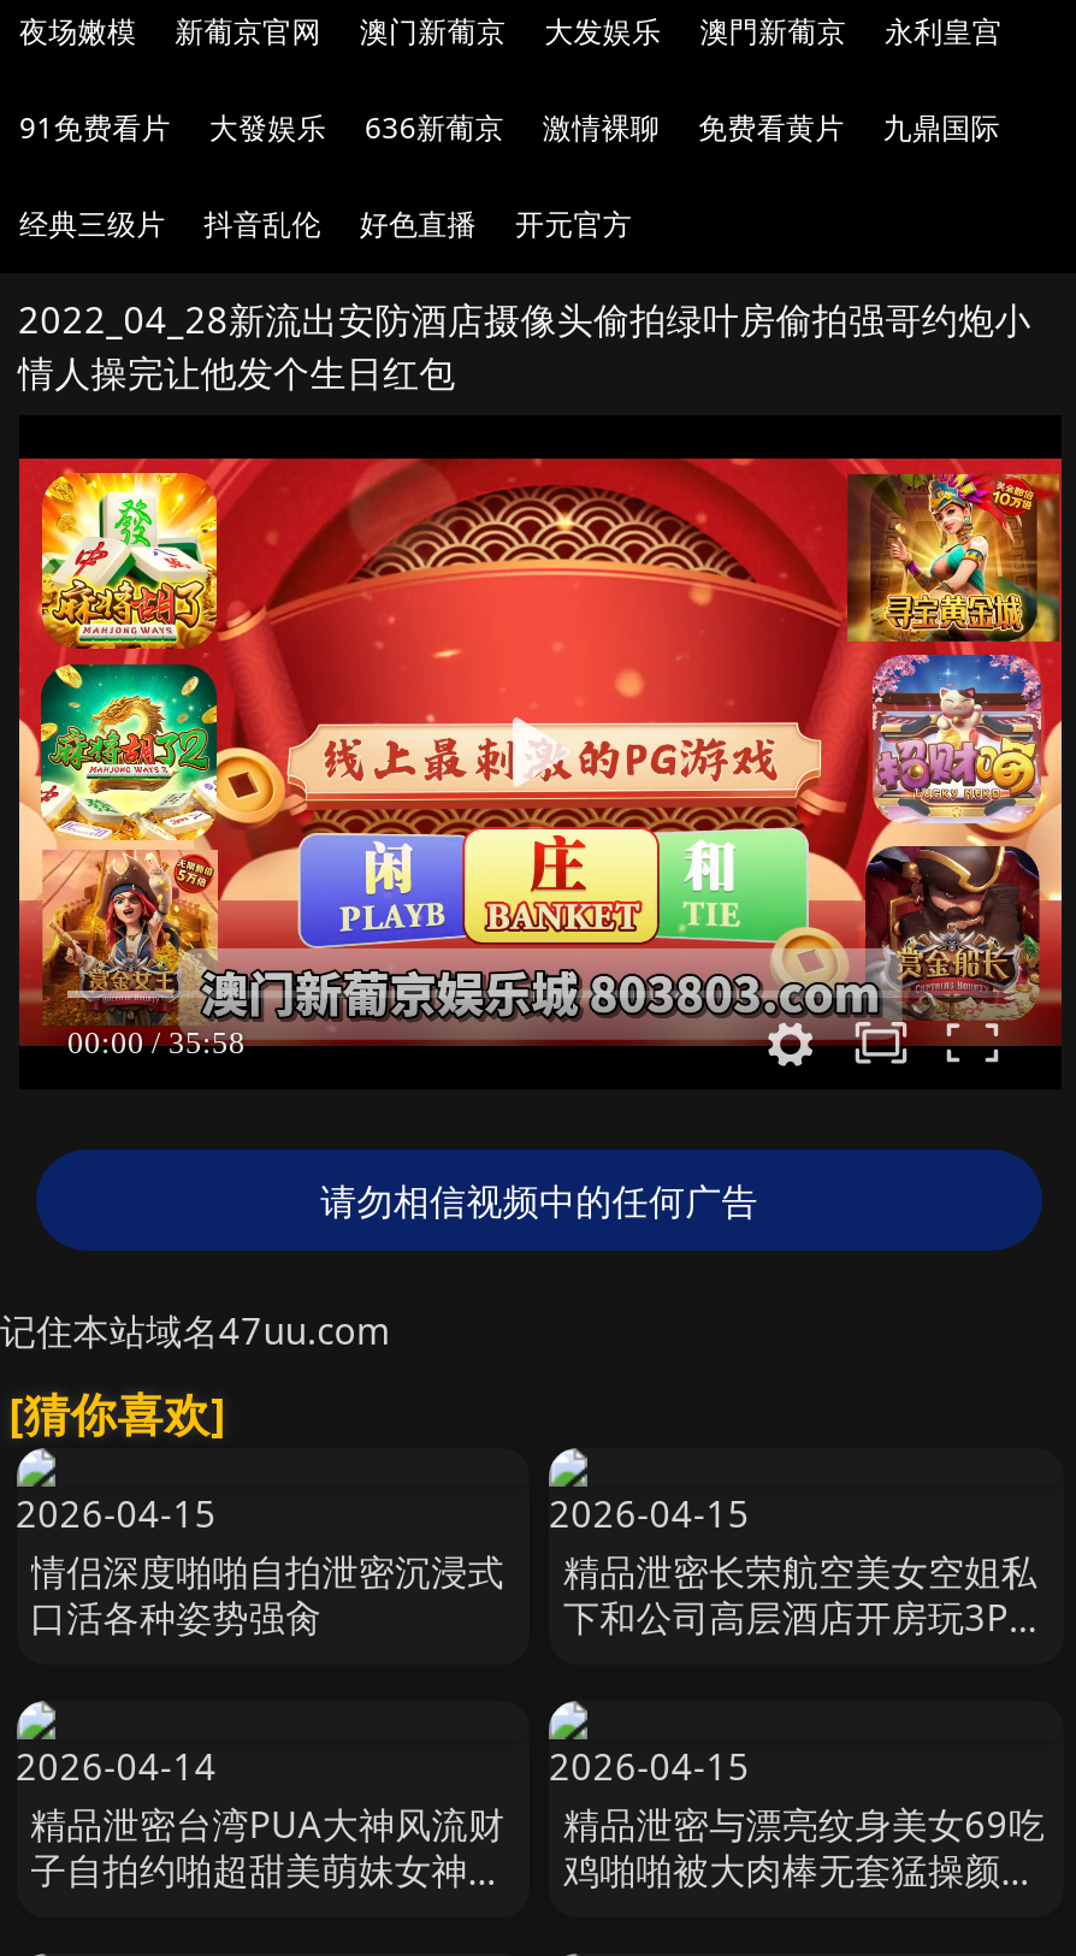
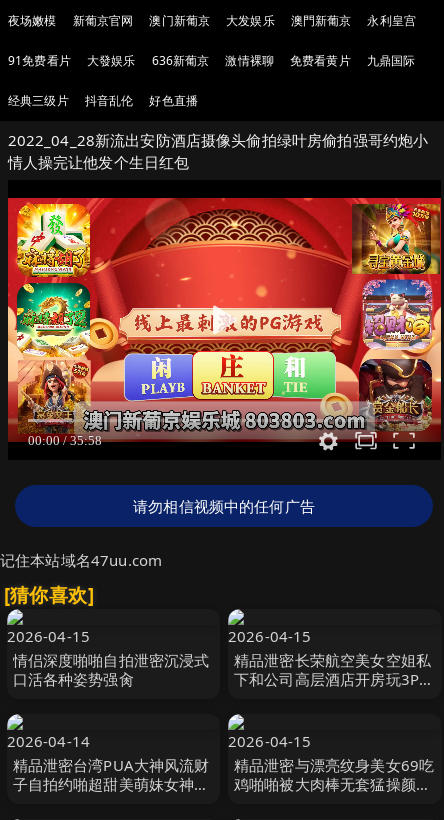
- 开元官方
